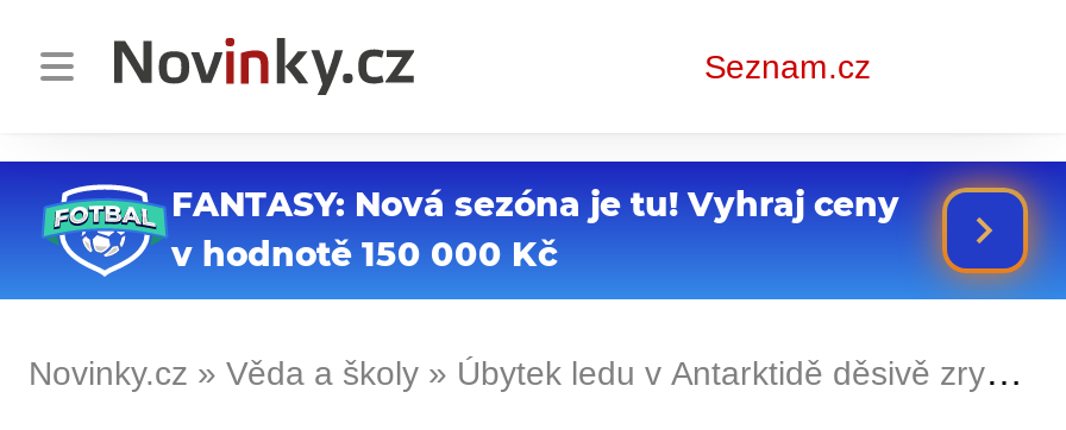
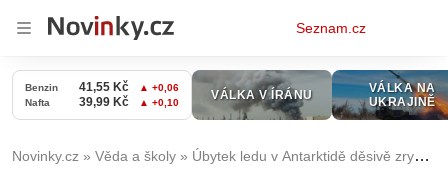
- [image]
+ [image]
